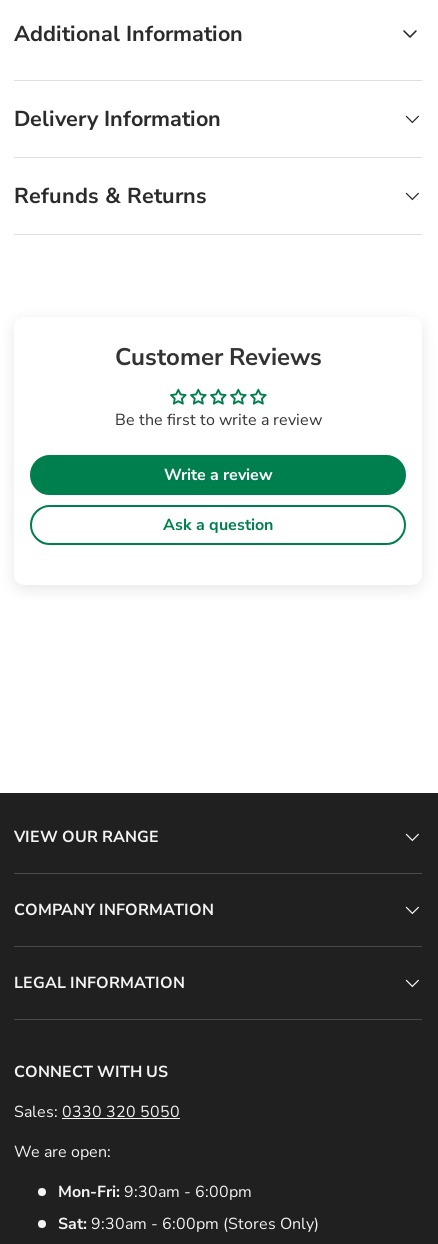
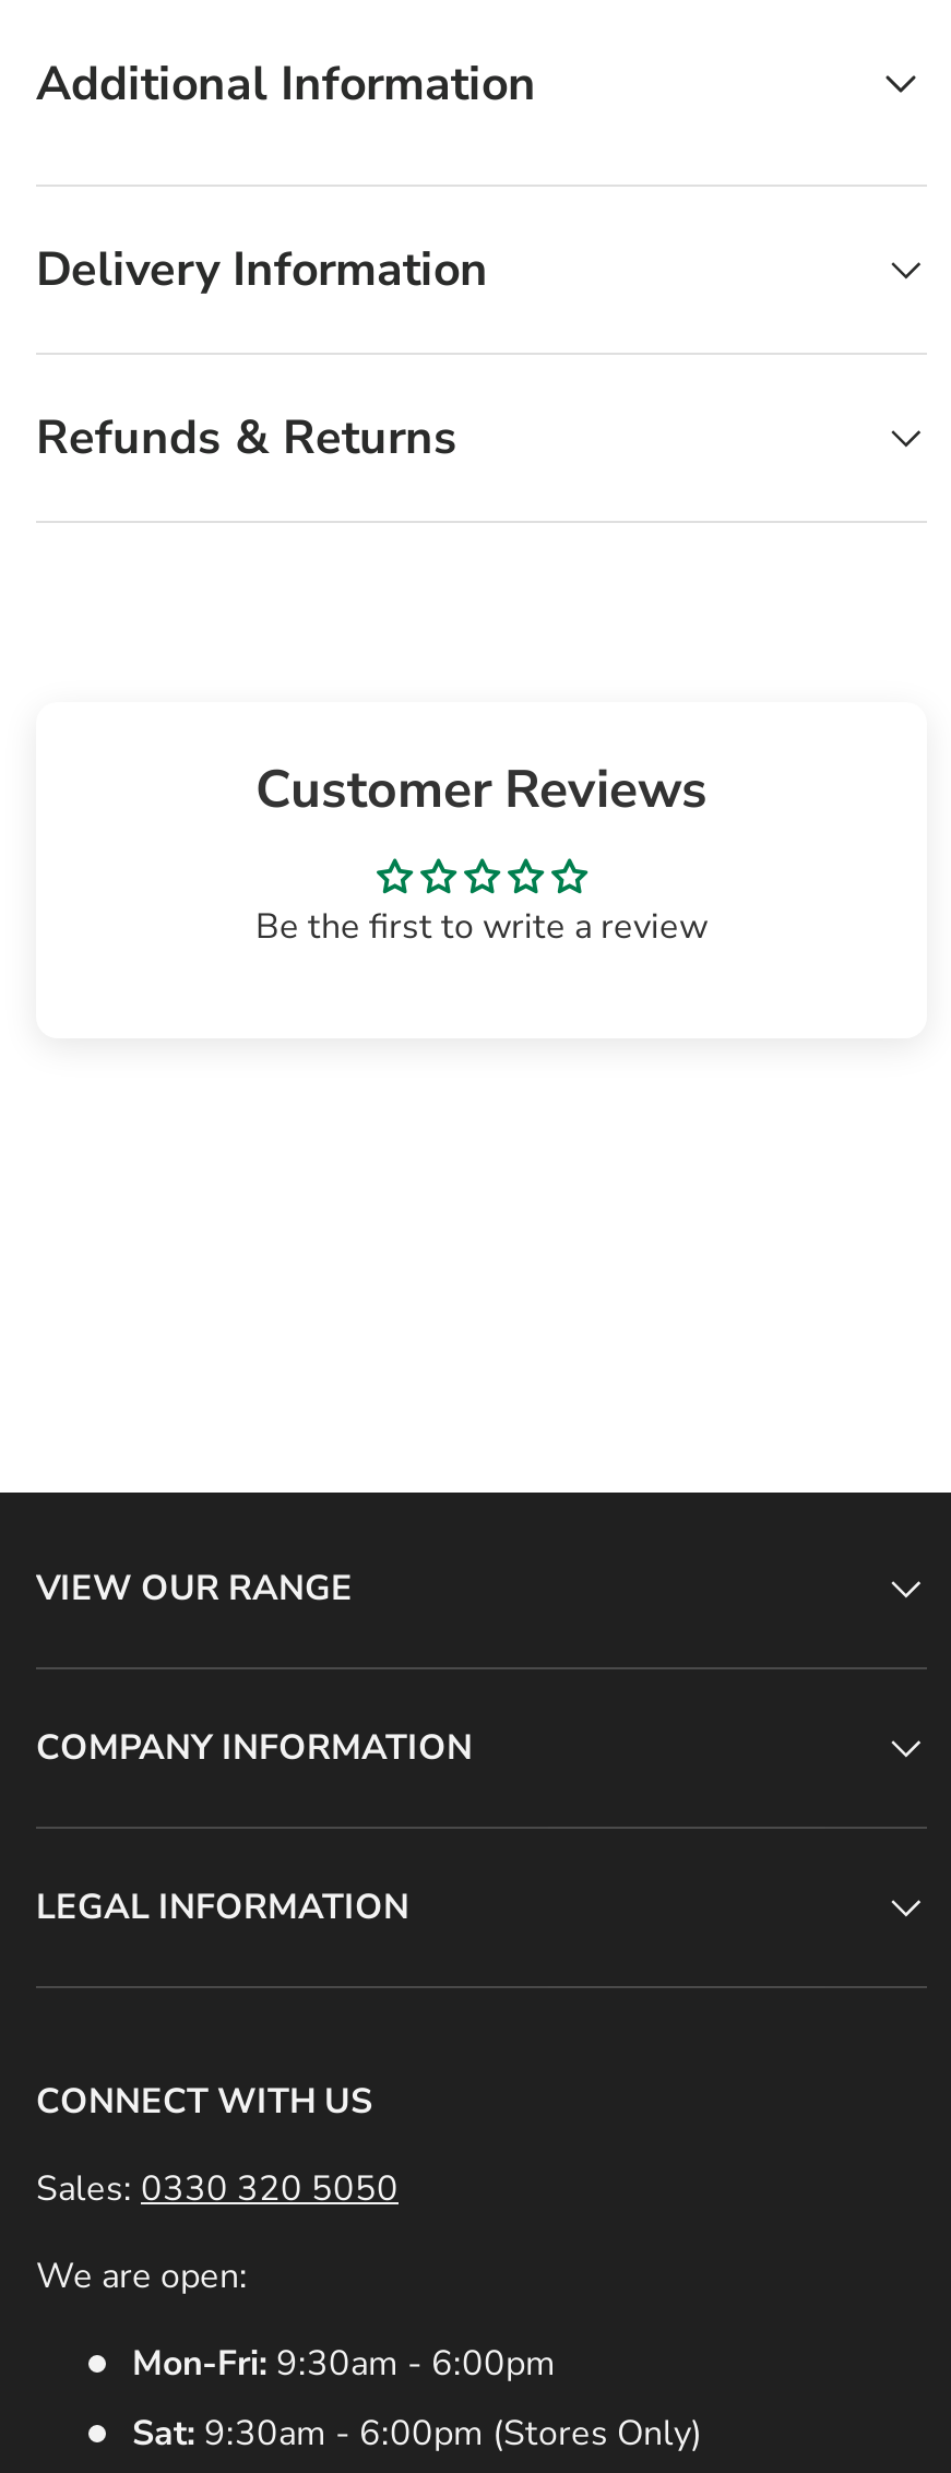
- Write a review
- Ask a question
